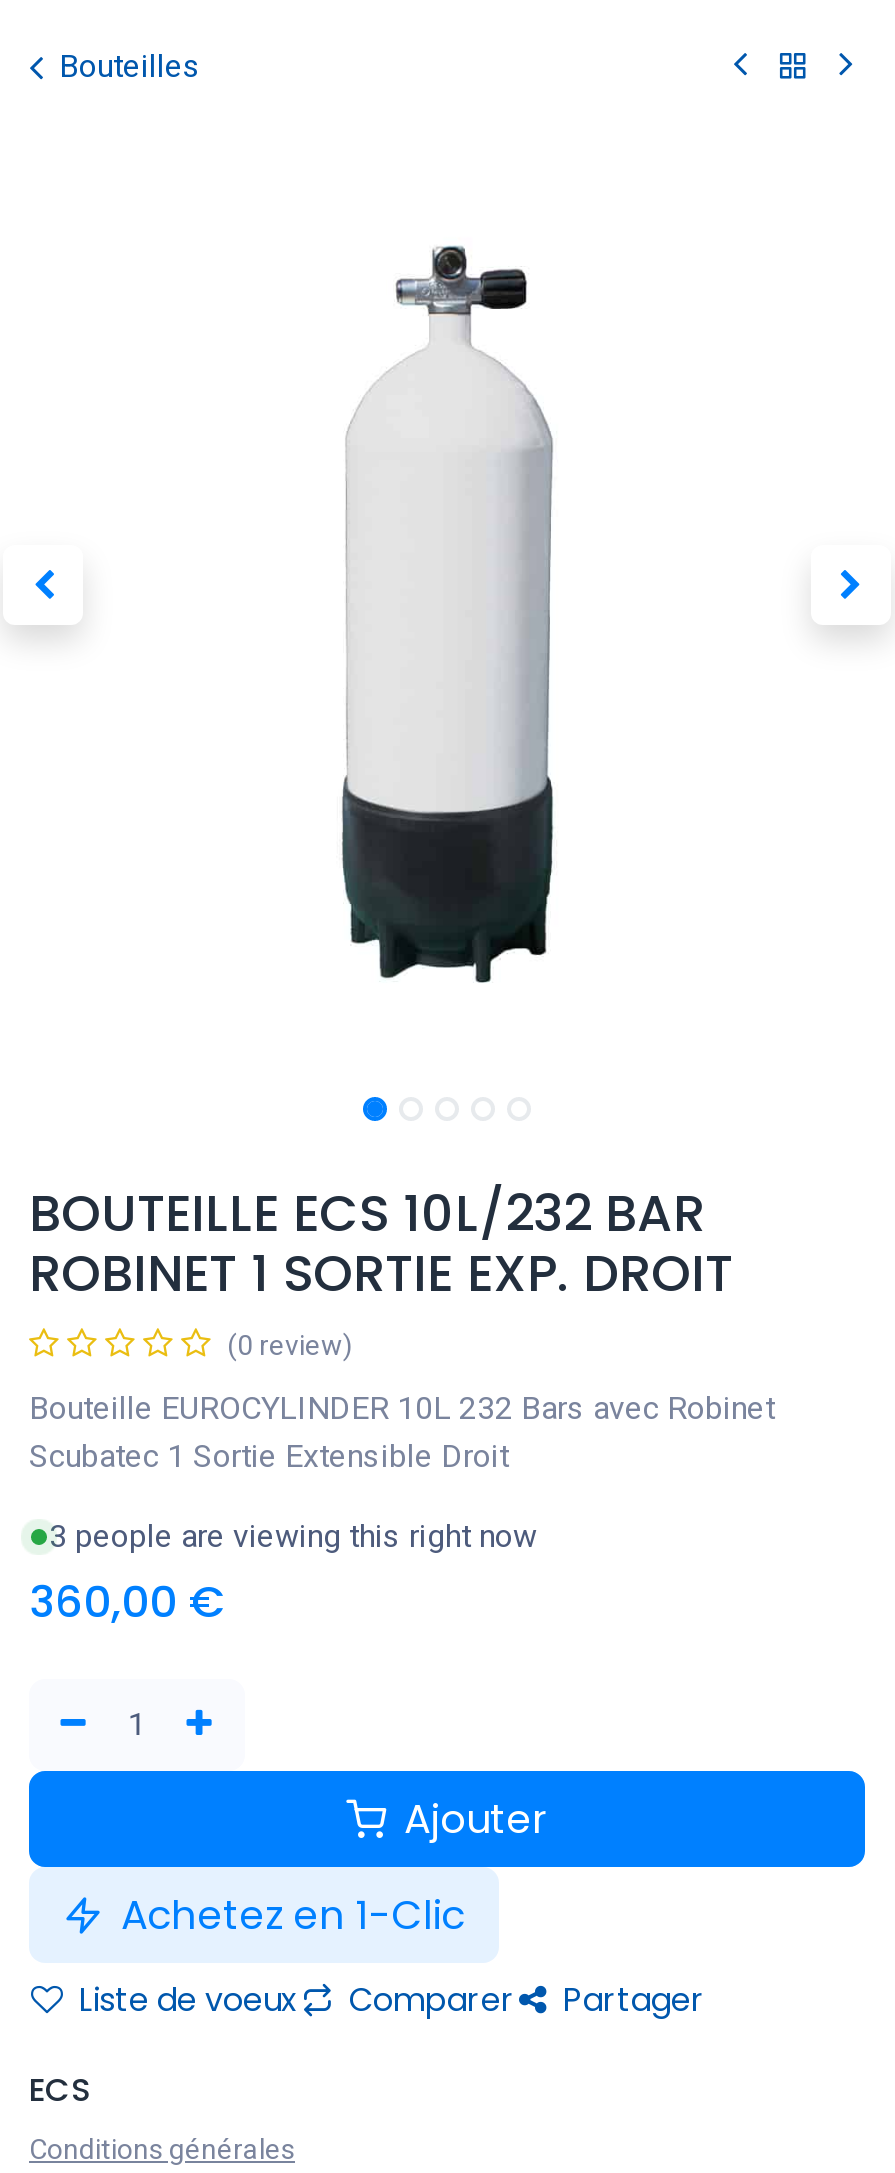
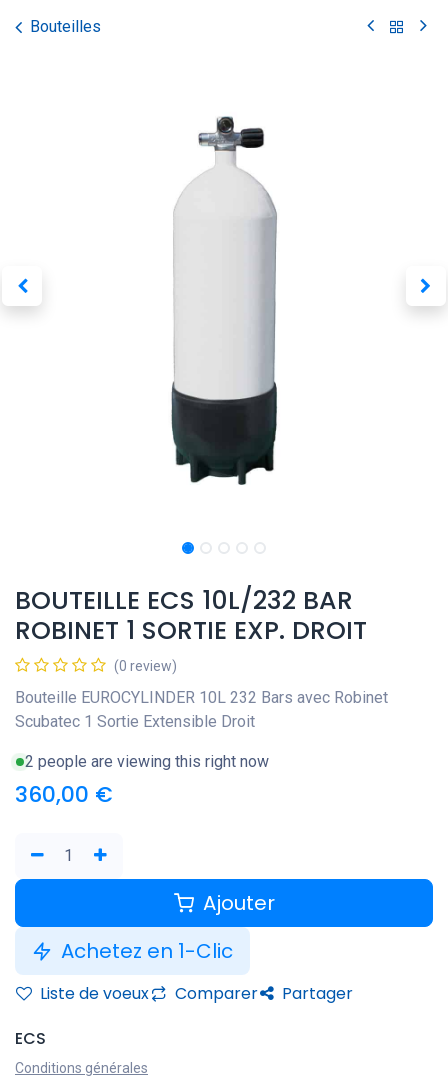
- 3 people are viewing this right now
+ 2 people are viewing this right now
